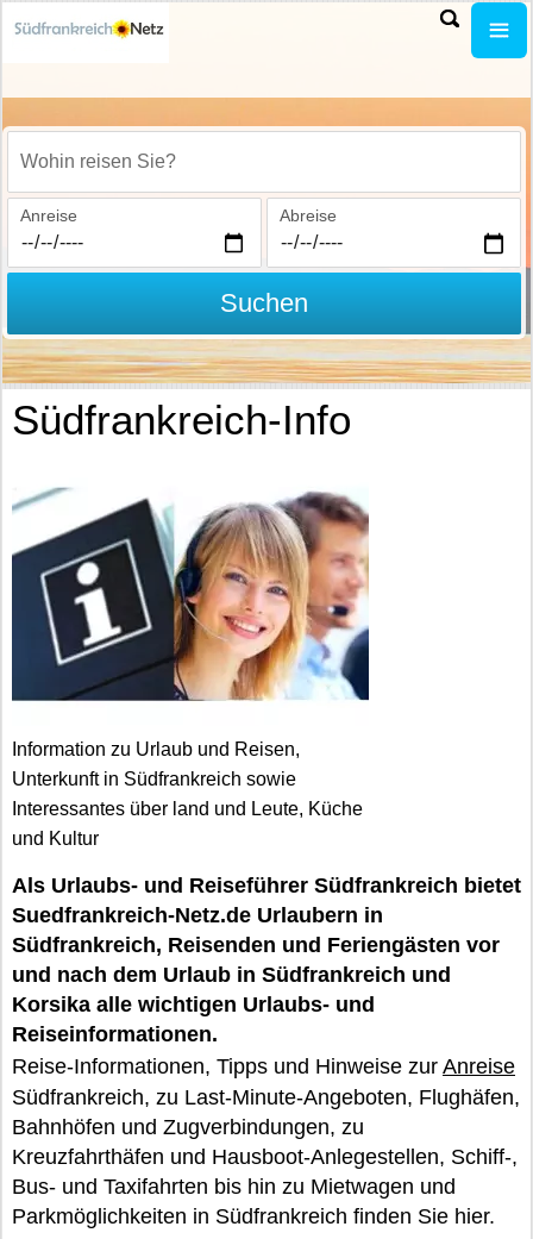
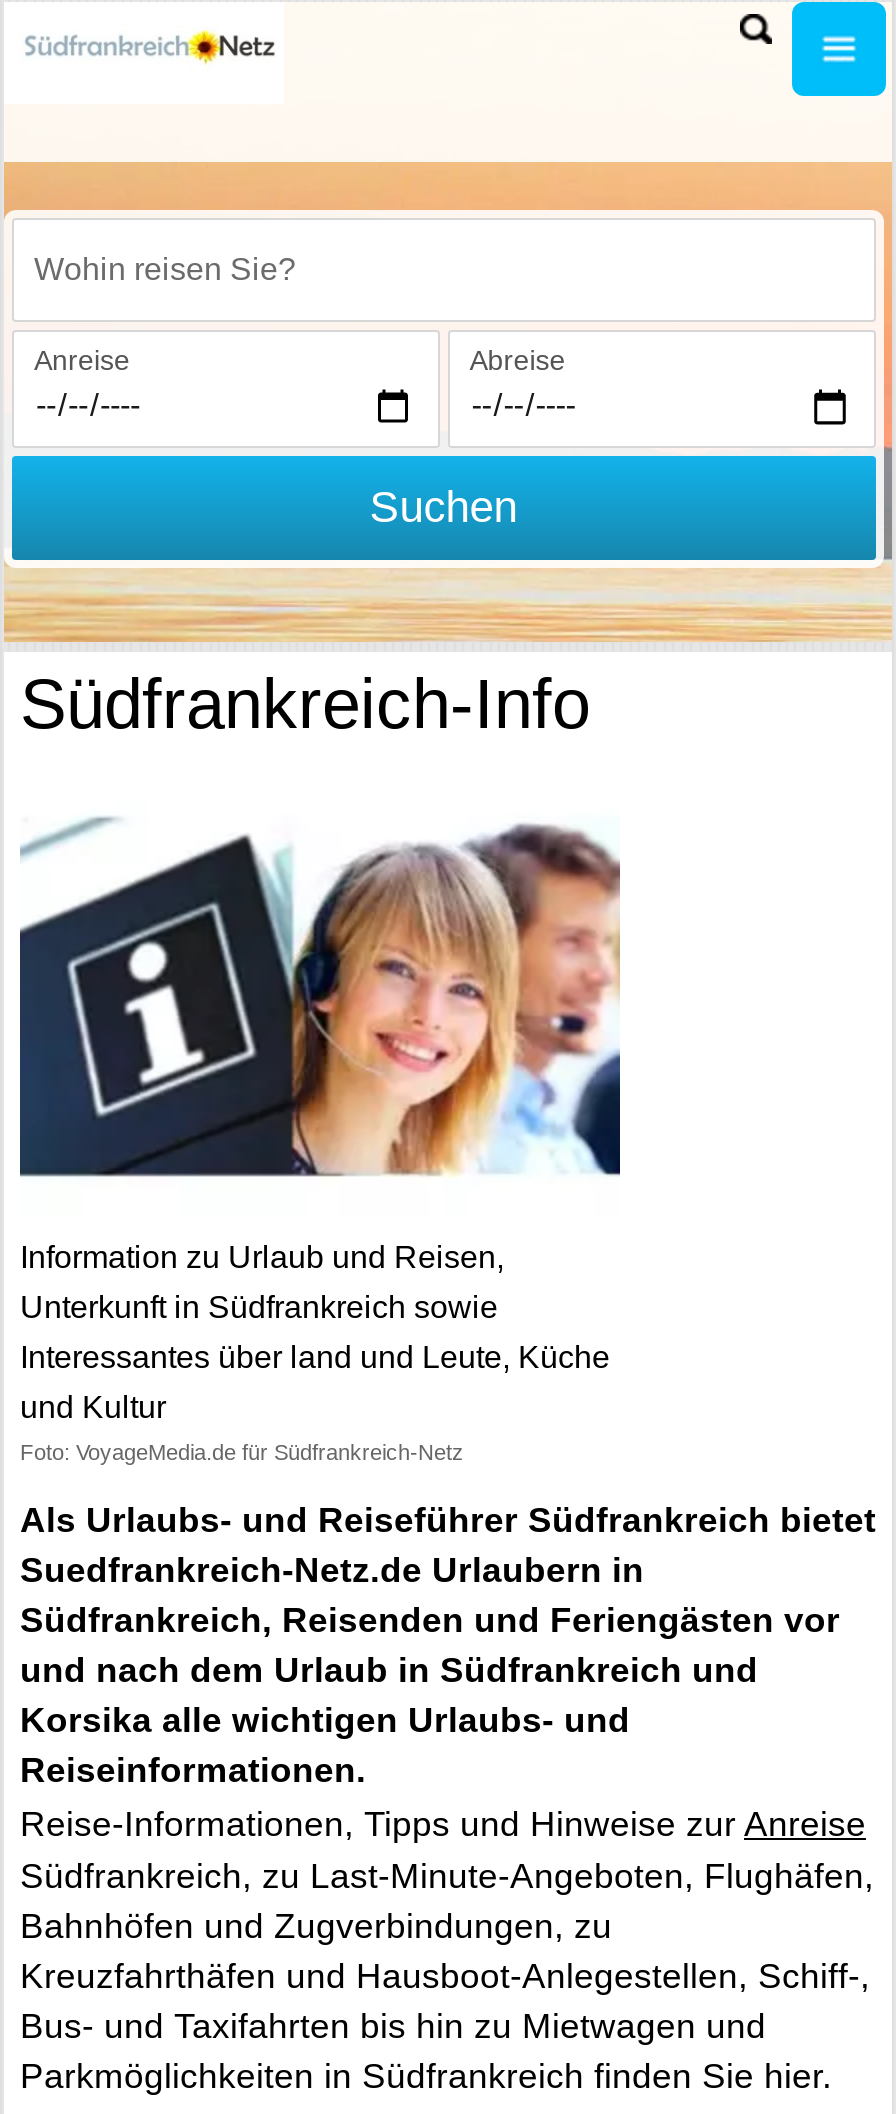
+ Foto: VoyageMedia.de für Südfrankreich-Netz
